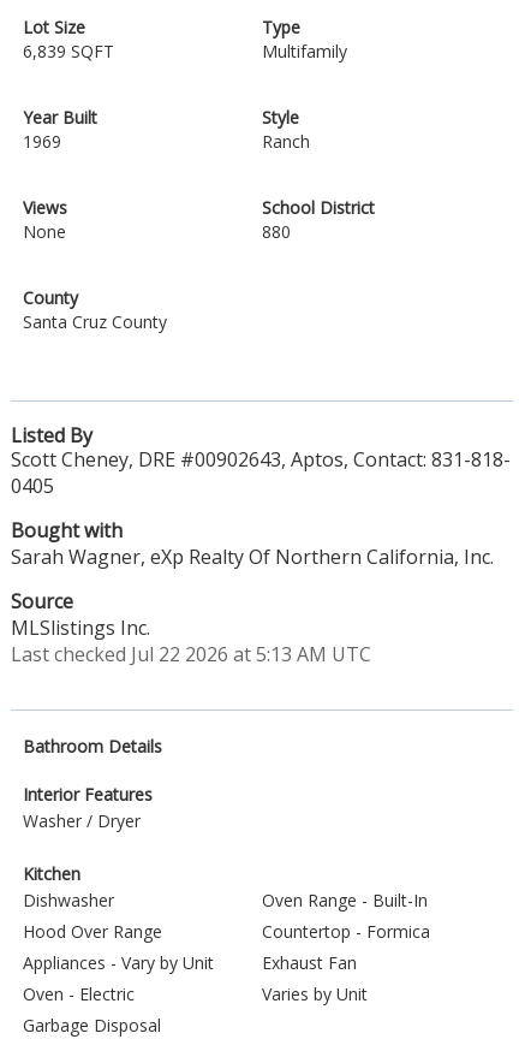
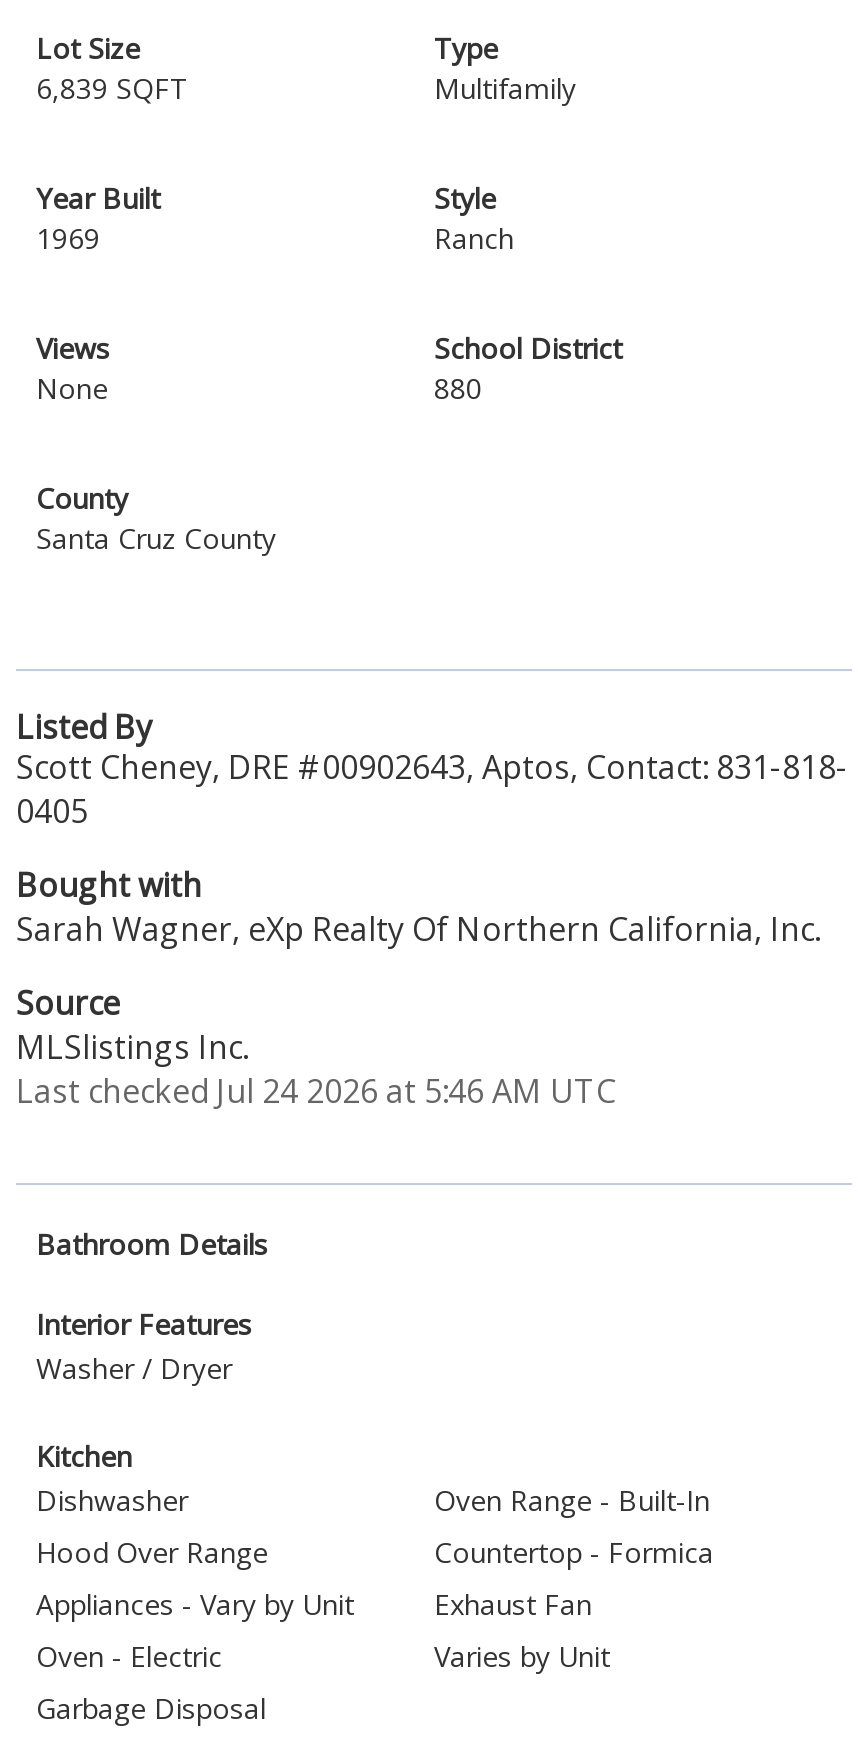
- Last checked Jul 22 2026 at 5:13 AM UTC
+ Last checked Jul 24 2026 at 5:46 AM UTC
